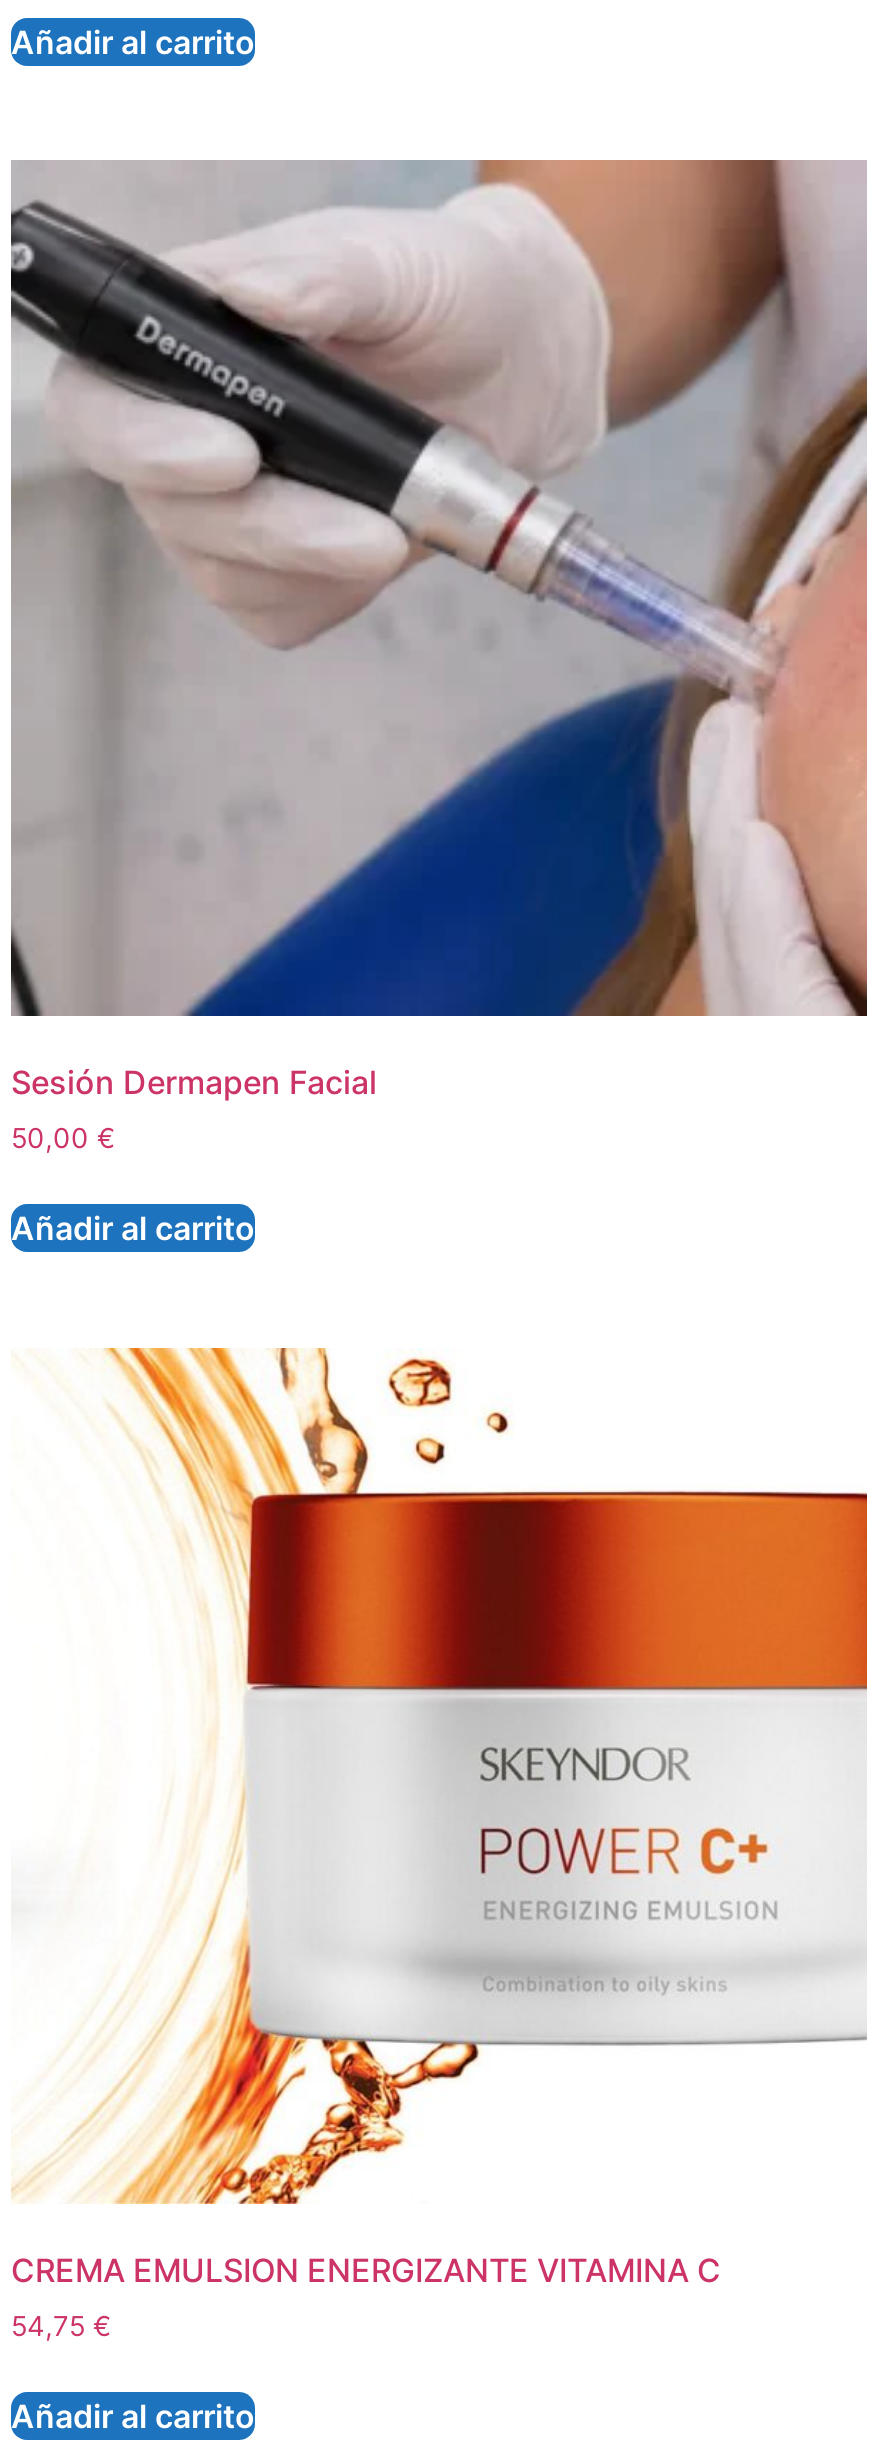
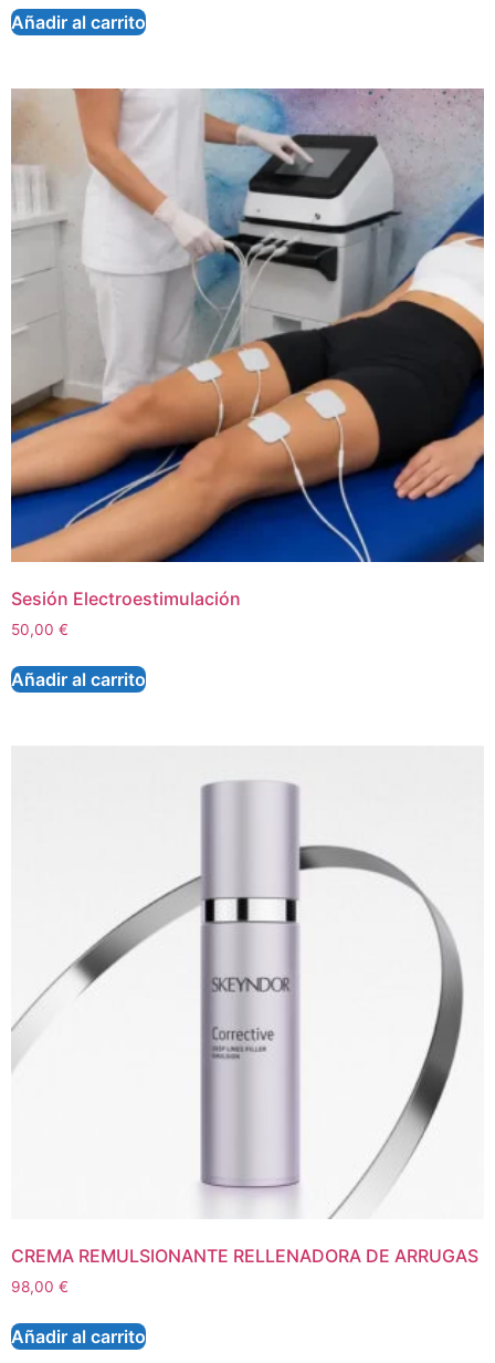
- [image]
- Sesión Dermapen Facial
+ [image]
+ Sesión Electroestimulación

- [image]
- CREMA EMULSION ENERGIZANTE VITAMINA C
+ [image]
+ CREMA REMULSIONANTE RELLENADORA DE ARRUGAS

- 54,75 €
+ 98,00 €
